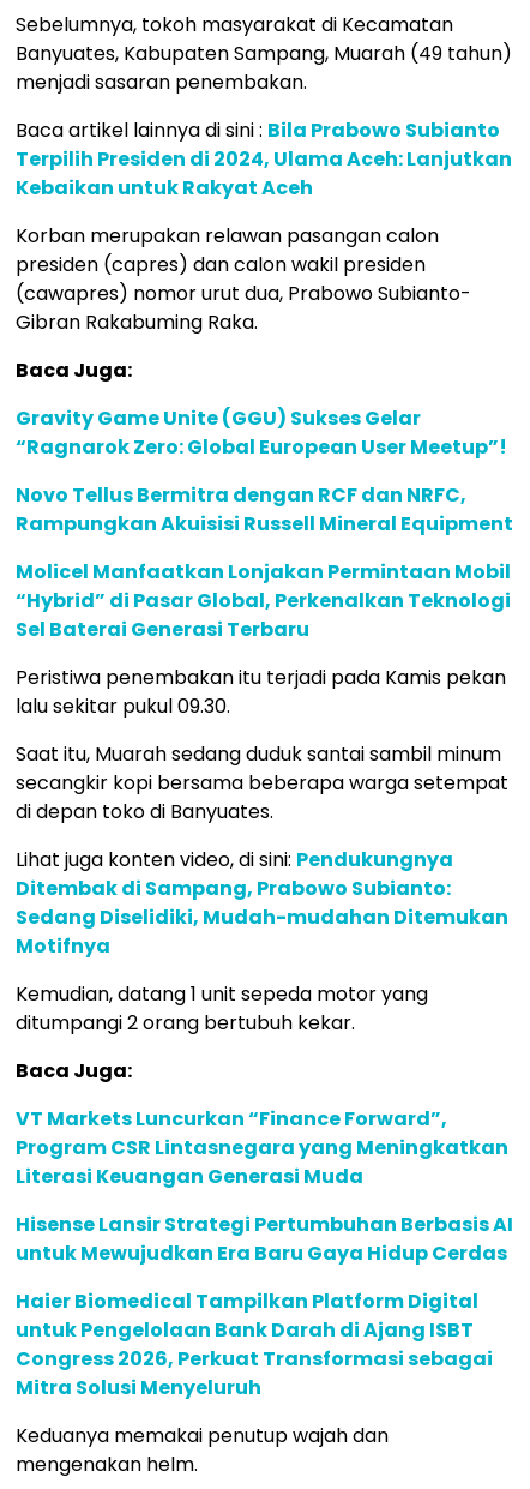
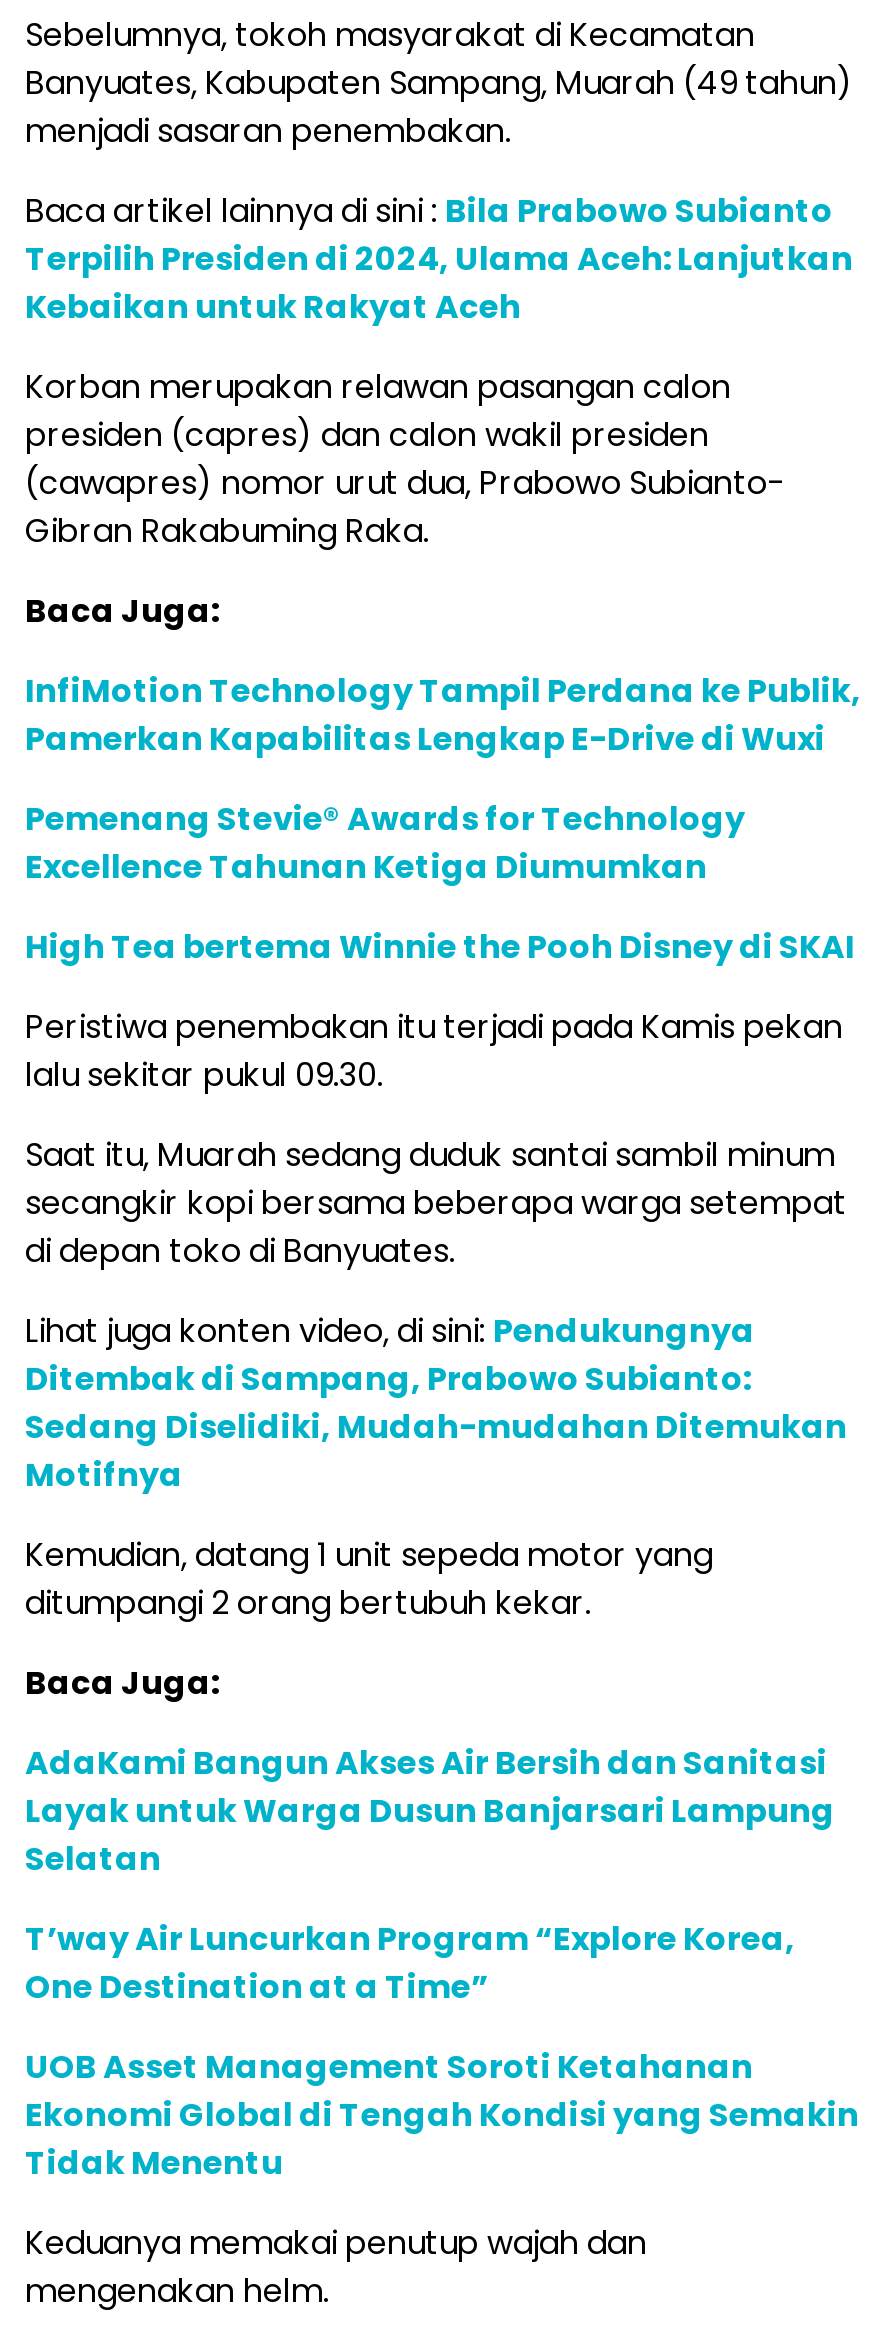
- Gravity Game Unite (GGU) Sukses Gelar
- “Ragnarok Zero: Global European User Meetup”!
+ InfiMotion Technology Tampil Perdana ke Publik,
+ Pamerkan Kapabilitas Lengkap E-Drive di Wuxi

- Novo Tellus Bermitra dengan RCF dan NRFC,
- Rampungkan Akuisisi Russell Mineral Equipment
+ Pemenang Stevie® Awards for Technology
+ Excellence Tahunan Ketiga Diumumkan

- Molicel Manfaatkan Lonjakan Permintaan Mobil
- “Hybrid” di Pasar Global, Perkenalkan Teknologi
- Sel Baterai Generasi Terbaru
+ High Tea bertema Winnie the Pooh Disney di SKAI

- VT Markets Luncurkan “Finance Forward”,
- Program CSR Lintasnegara yang Meningkatkan
- Literasi Keuangan Generasi Muda
+ AdaKami Bangun Akses Air Bersih dan Sanitasi
+ Layak untuk Warga Dusun Banjarsari Lampung
+ Selatan

- Hisense Lansir Strategi Pertumbuhan Berbasis AI
- untuk Mewujudkan Era Baru Gaya Hidup Cerdas
+ T’way Air Luncurkan Program “Explore Korea,
+ One Destination at a Time”

- Haier Biomedical Tampilkan Platform Digital
- untuk Pengelolaan Bank Darah di Ajang ISBT
- Congress 2026, Perkuat Transformasi sebagai
- Mitra Solusi Menyeluruh
+ UOB Asset Management Soroti Ketahanan
+ Ekonomi Global di Tengah Kondisi yang Semakin
+ Tidak Menentu
